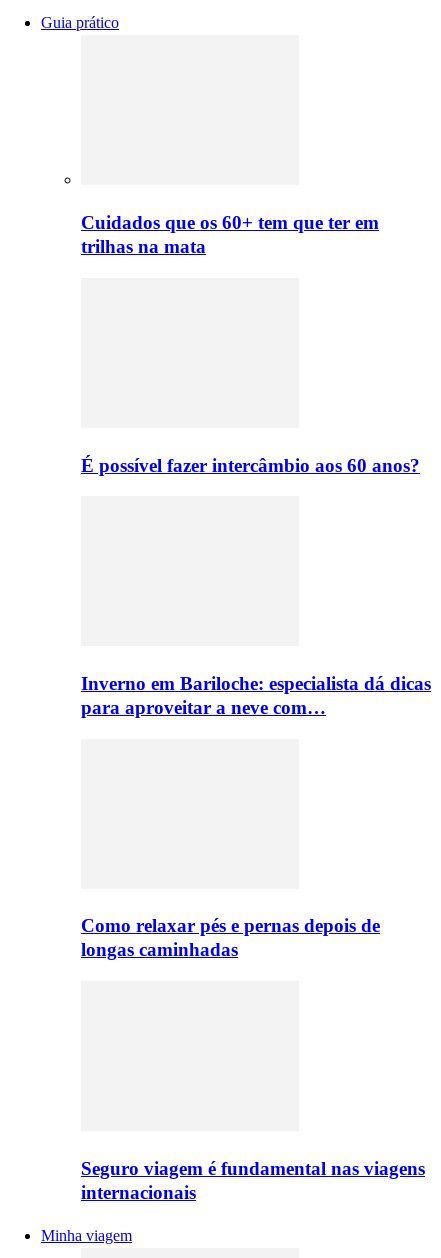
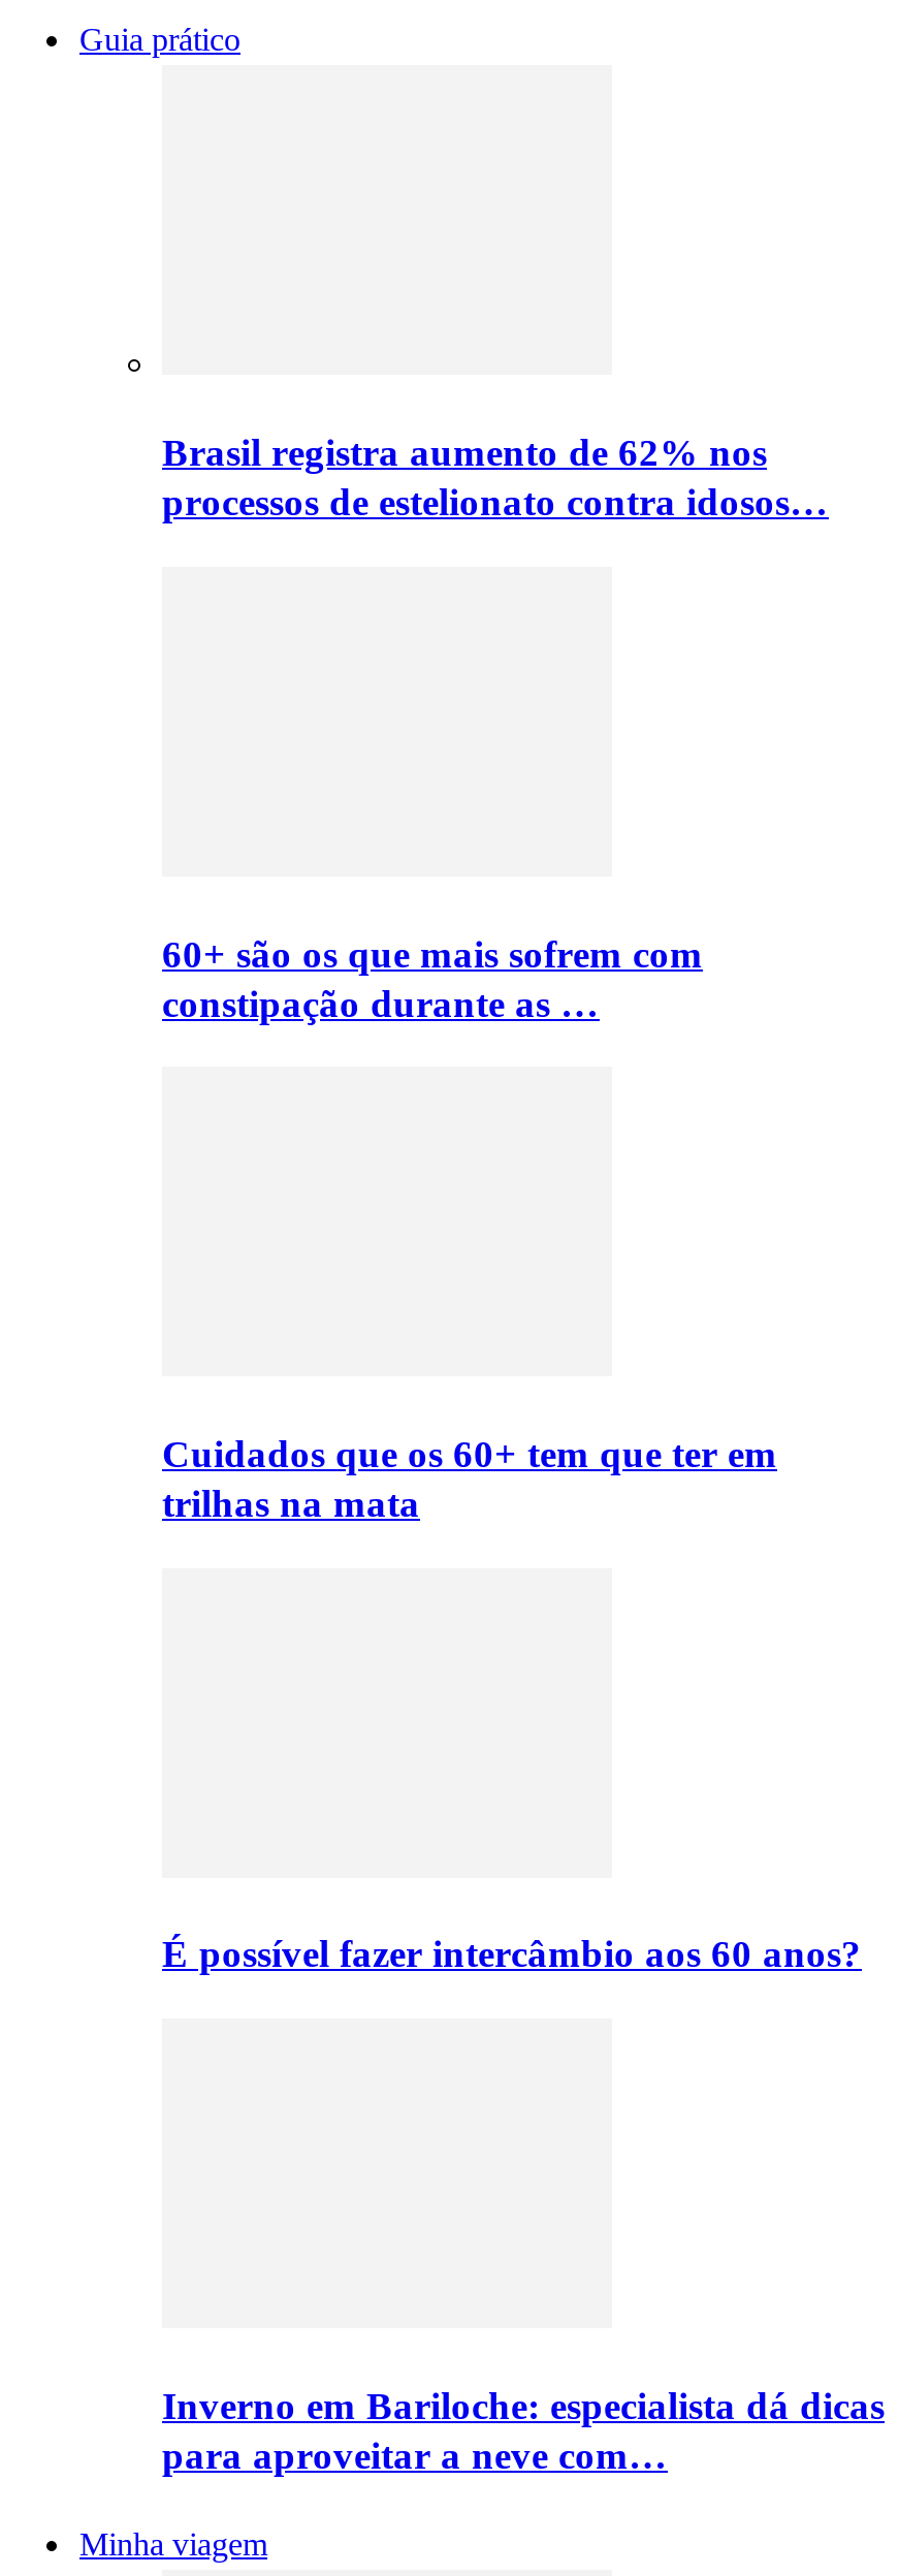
+ Brasil registra aumento de 62% nos
+ processos de estelionato contra idosos…

+ 60+ são os que mais sofrem com
+ constipação durante as …

moved down: Cuidados que os 60+ tem que ter em | trilhas na mata | É possível fazer intercâmbio aos 60 anos? | Inverno em Bariloche: especialista dá dicas | para aproveitar a neve com…

- Como relaxar pés e pernas depois de
- longas caminhadas

- Seguro viagem é fundamental nas viagens
- internacionais
